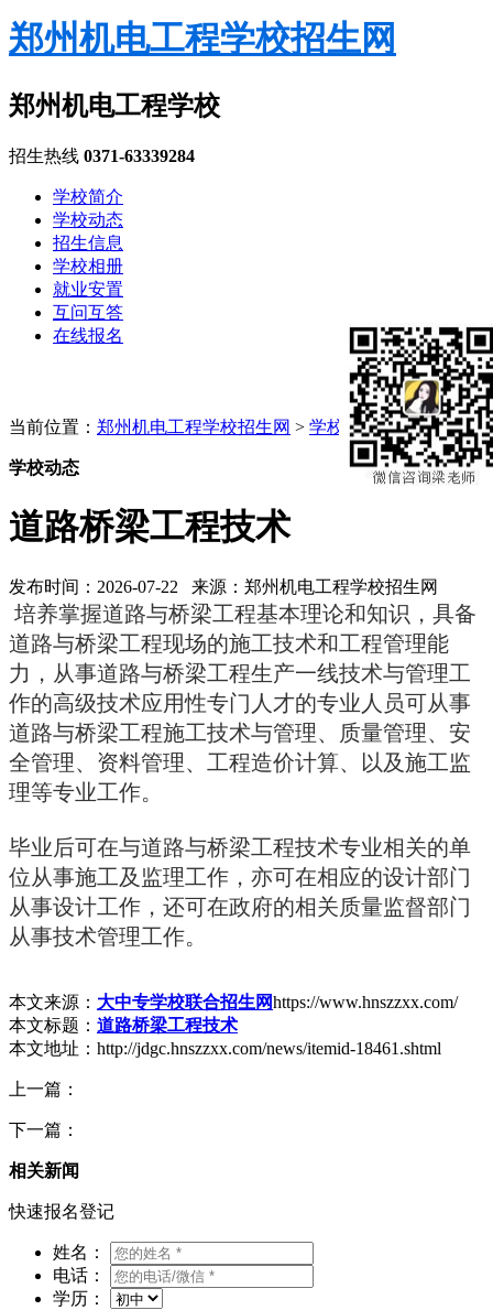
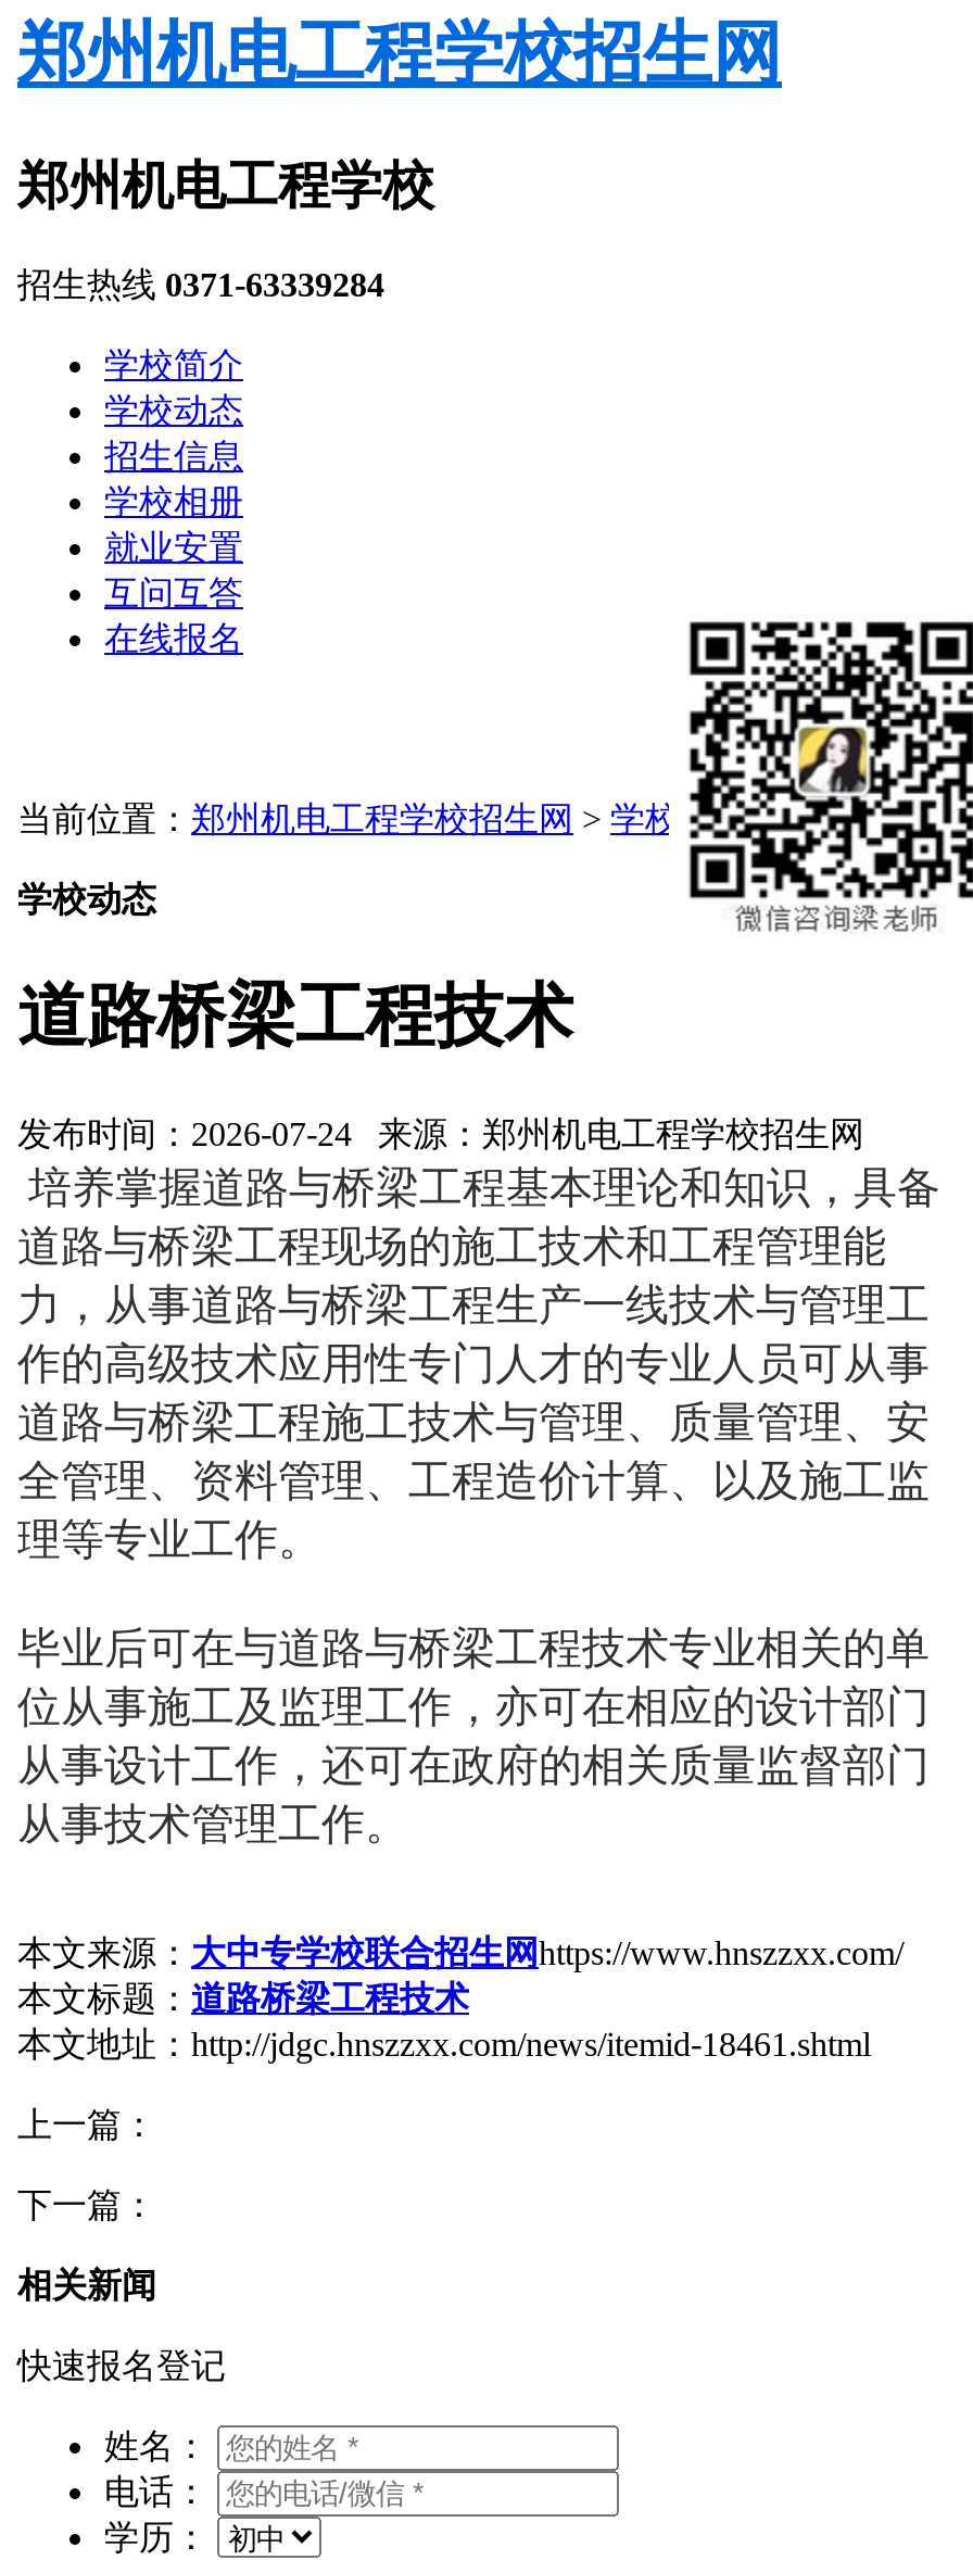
- 发布时间：2026-07-22 来源：郑州机电工程学校招生网
+ 发布时间：2026-07-24 来源：郑州机电工程学校招生网
